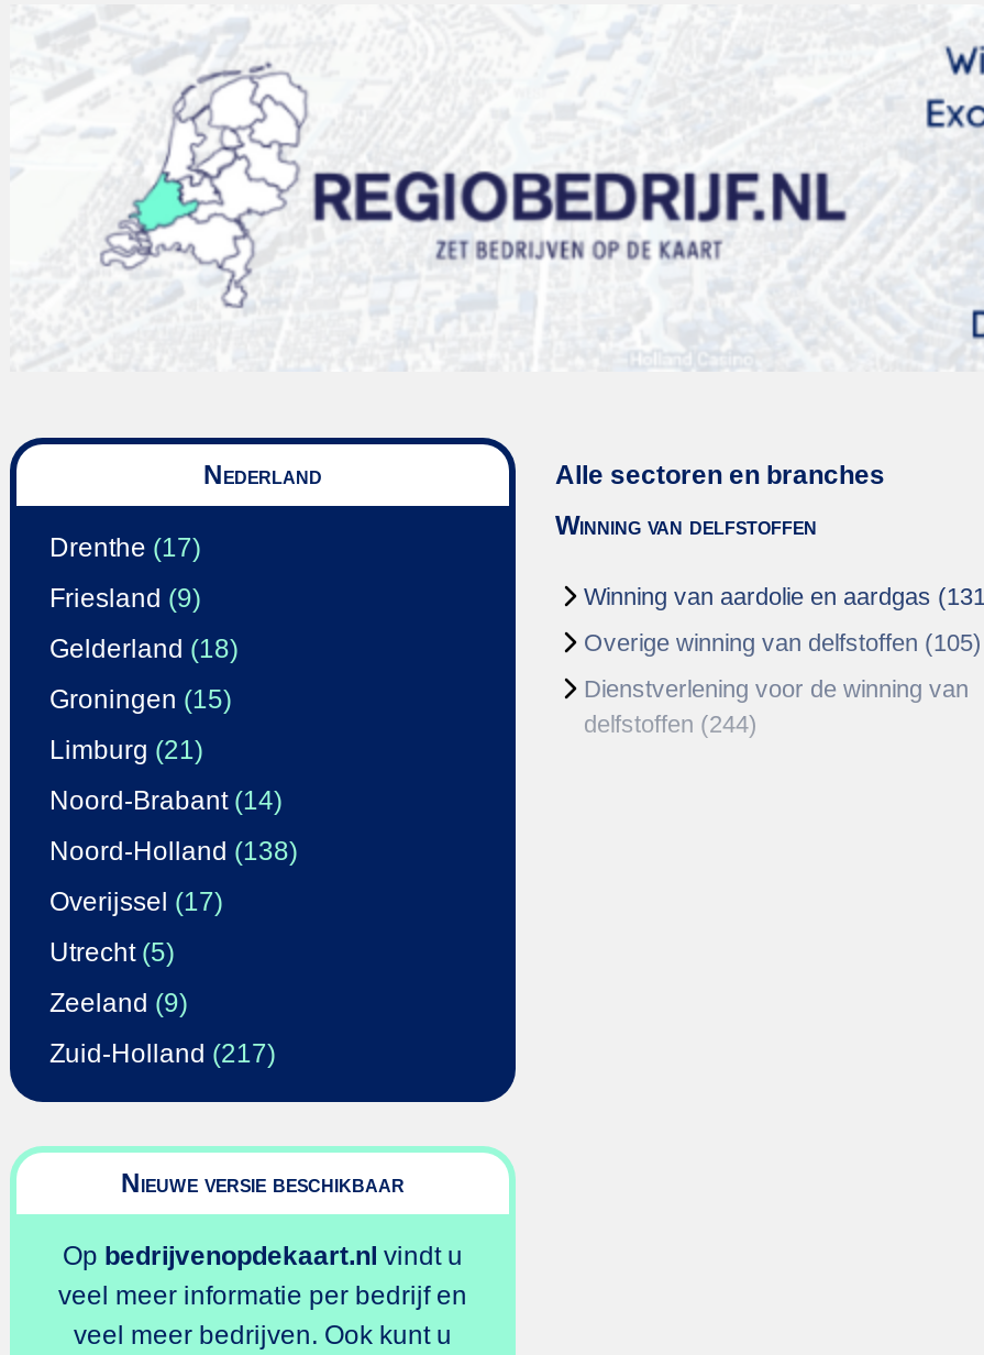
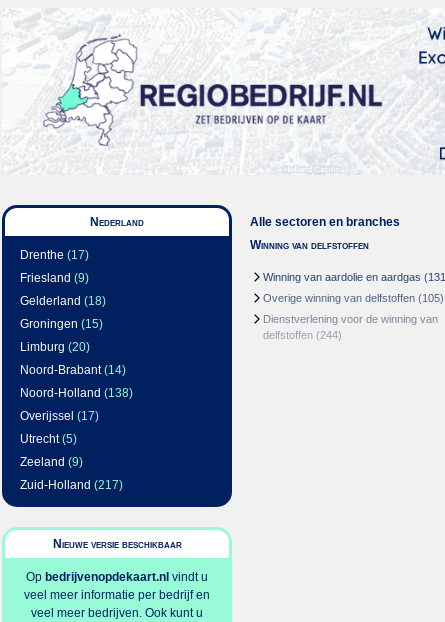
- Limburg (21)
+ Limburg (20)
